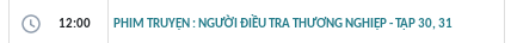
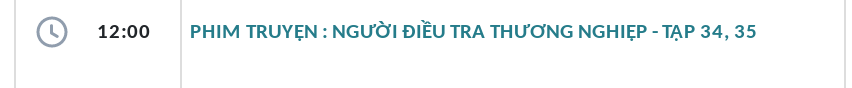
- PHIM TRUYỆN : NGƯỜI ĐIỀU TRA THƯƠNG NGHIỆP - TẬP 30, 31
+ PHIM TRUYỆN : NGƯỜI ĐIỀU TRA THƯƠNG NGHIỆP - TẬP 34, 35
